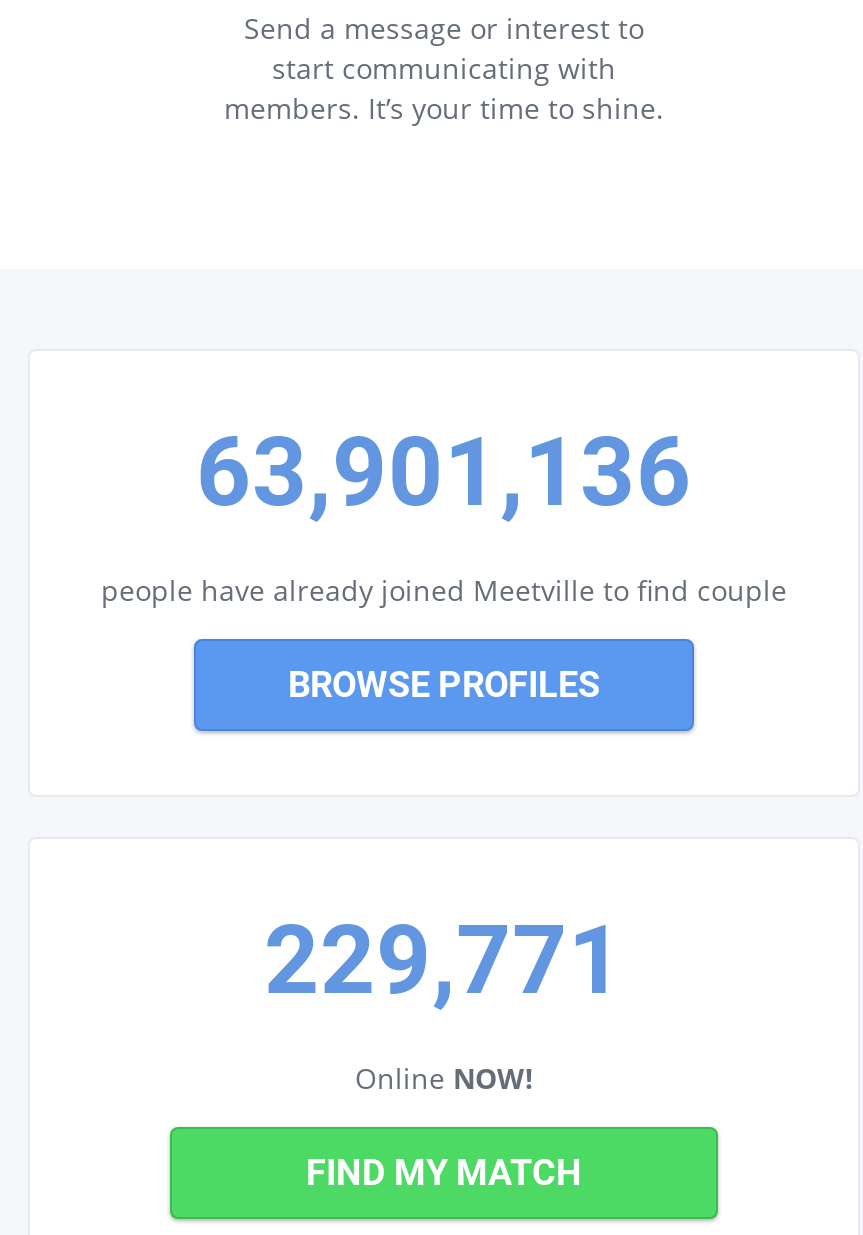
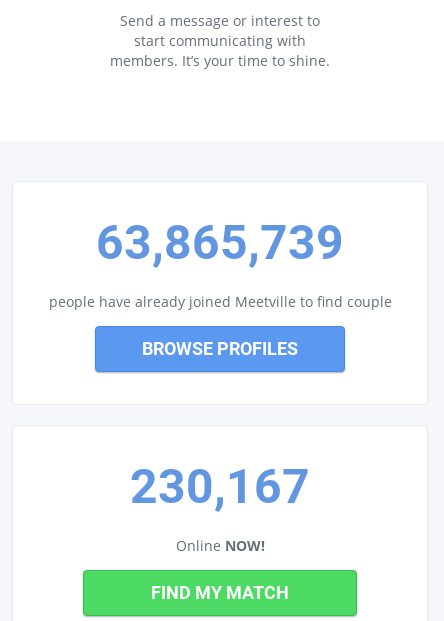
- 63,901,136
+ 63,865,739

- 229,771
+ 230,167
